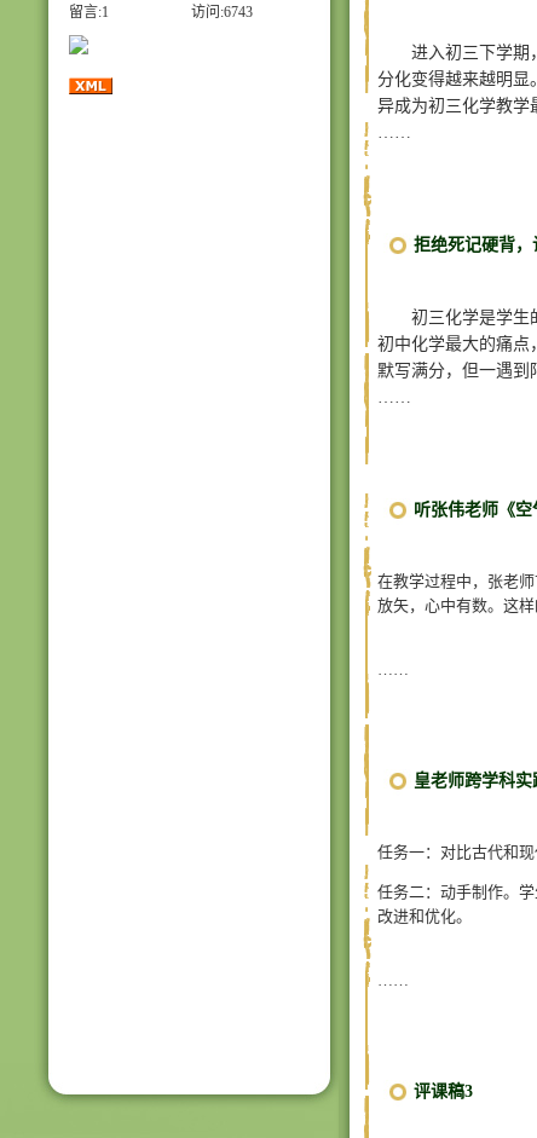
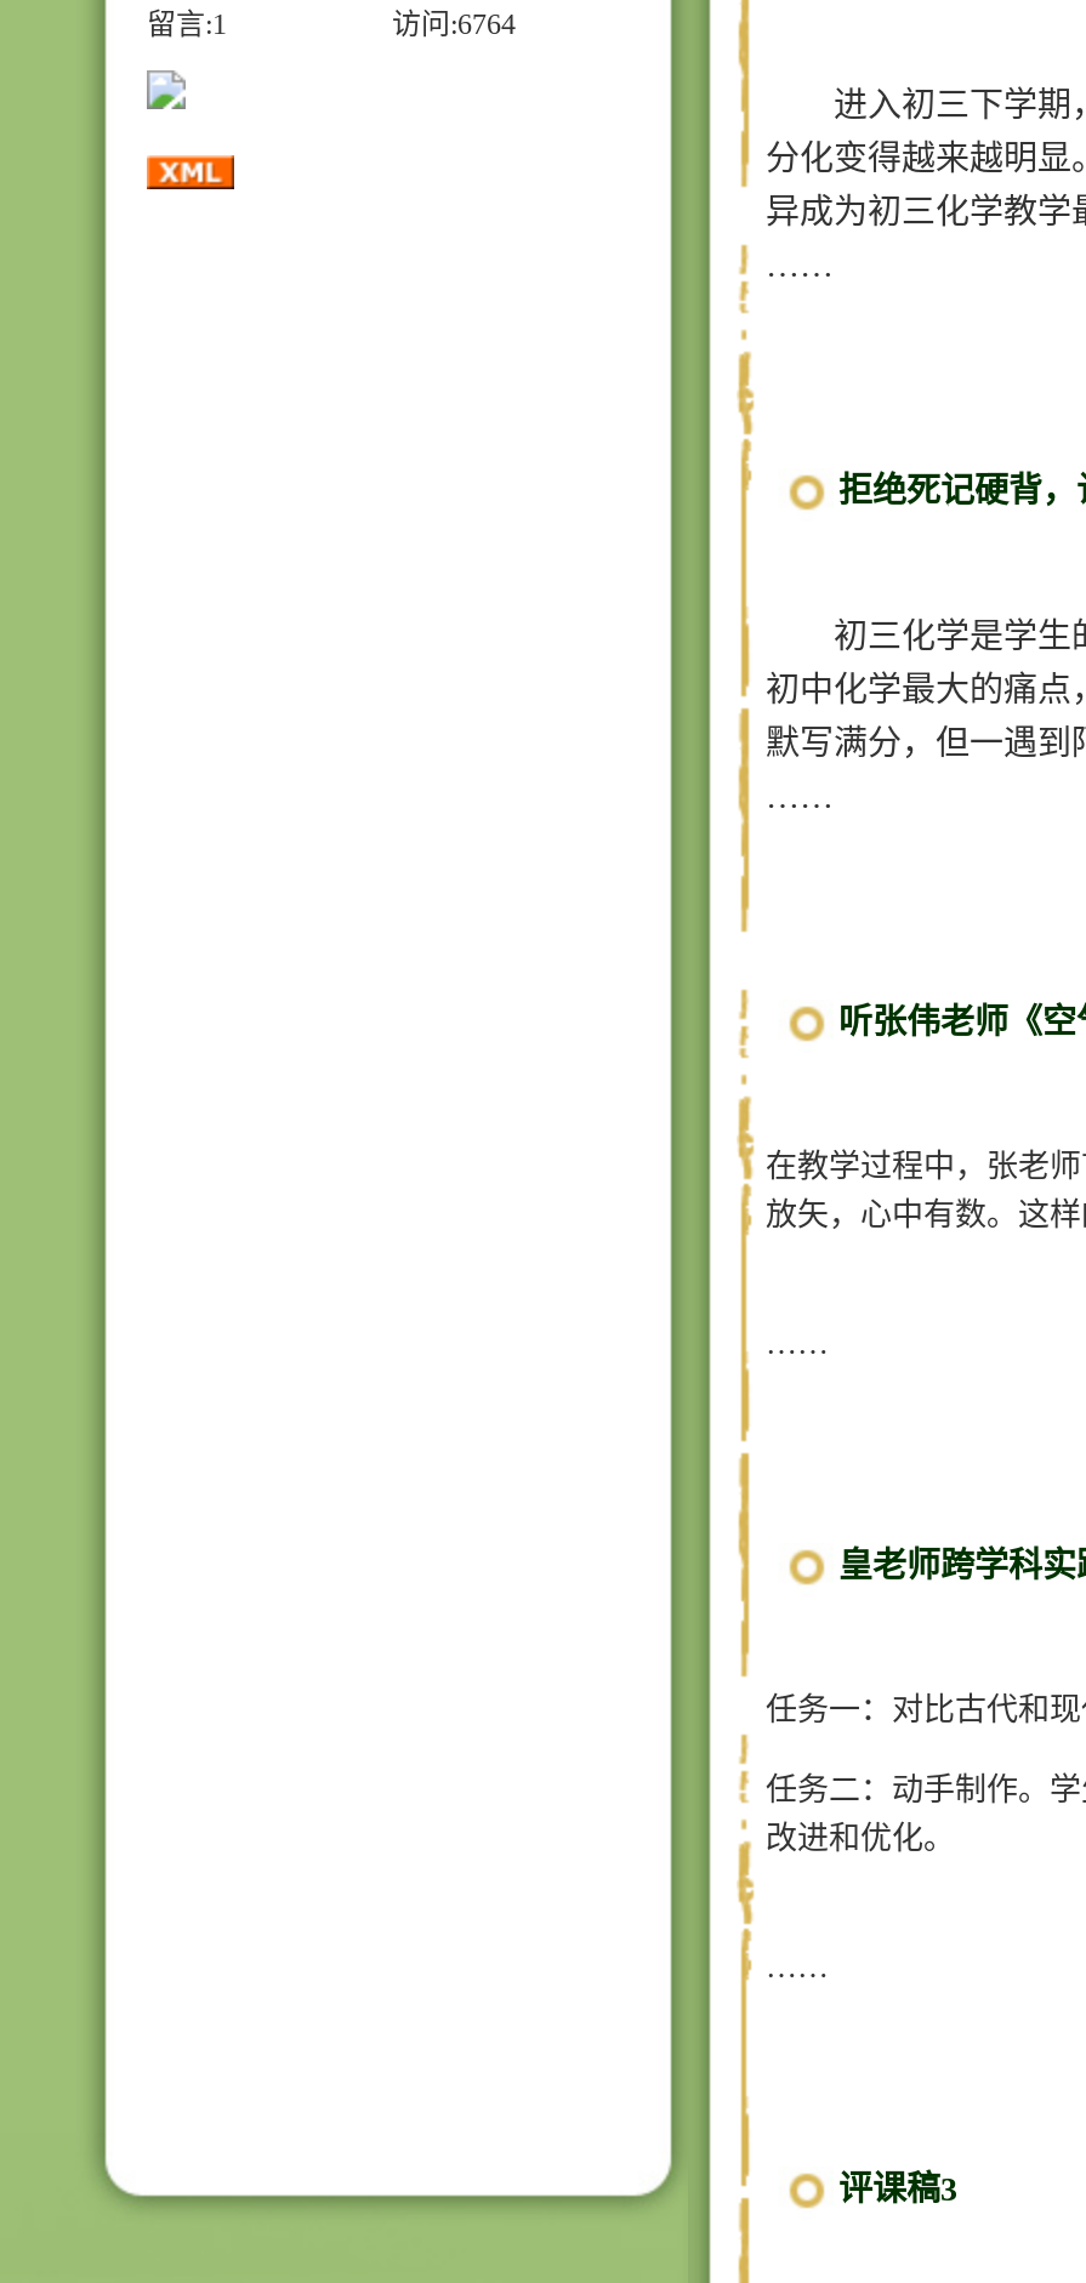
- 访问:6743
+ 访问:6764
